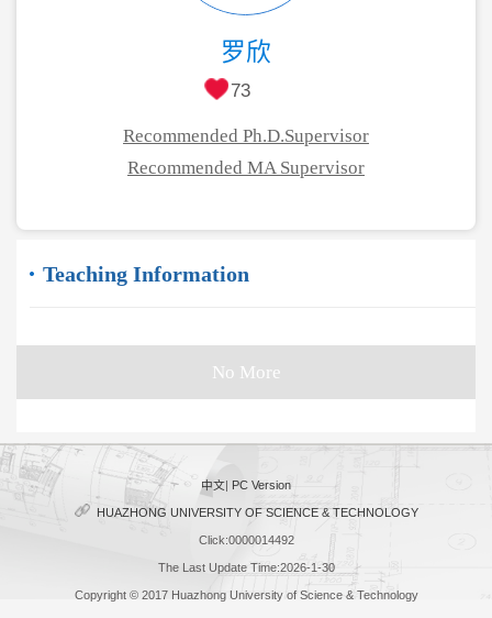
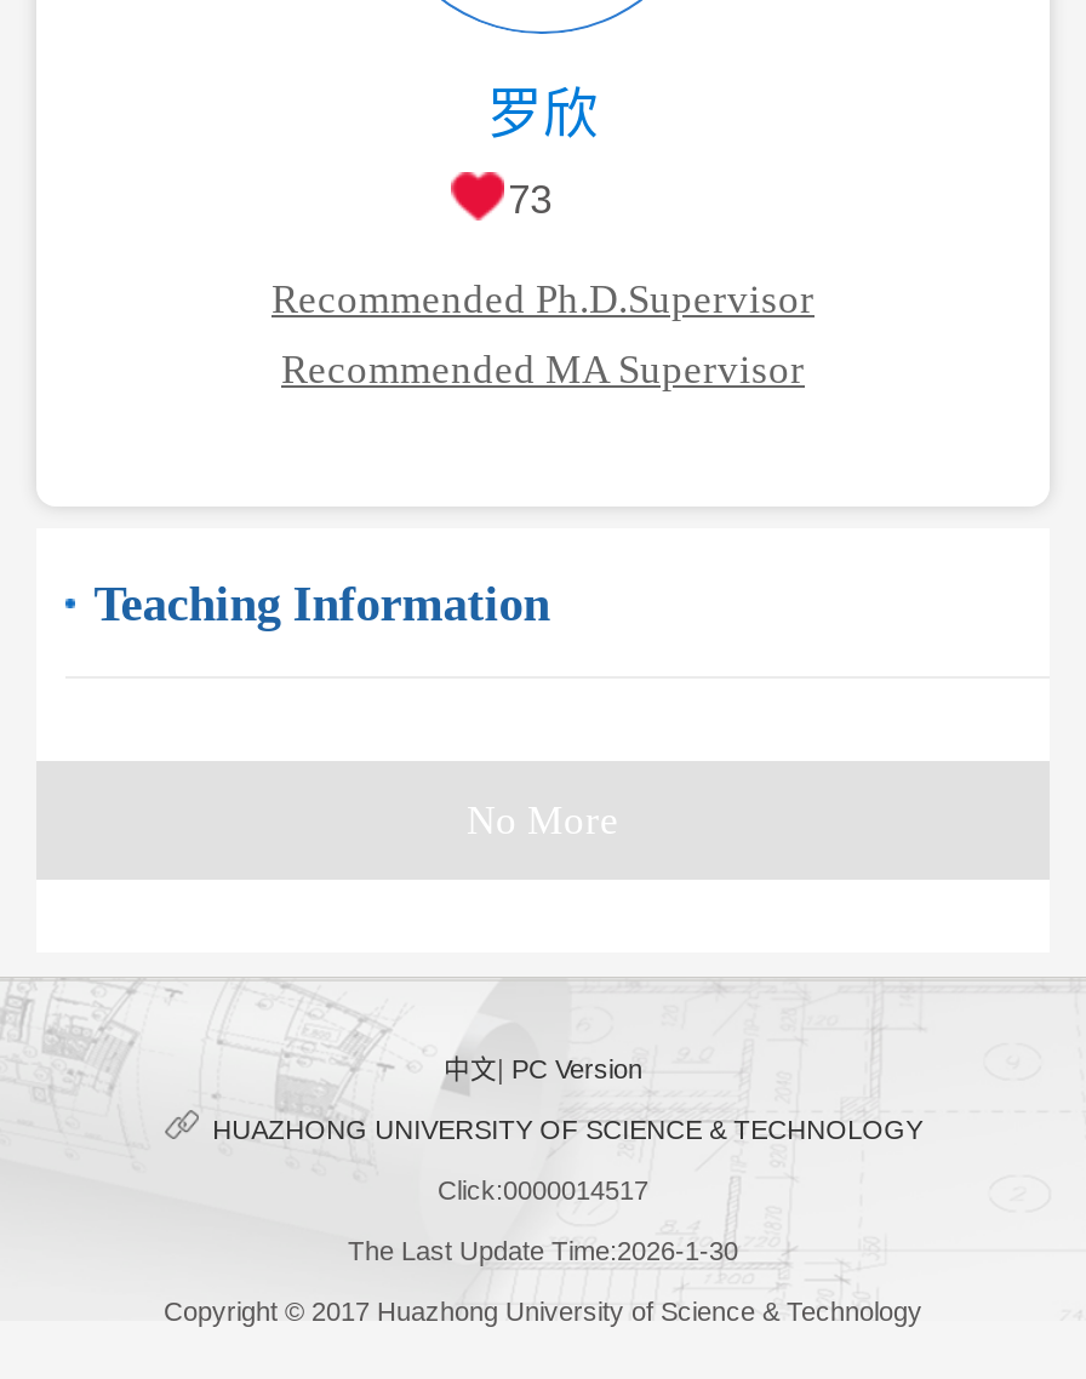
- Click:0000014492
+ Click:0000014517
